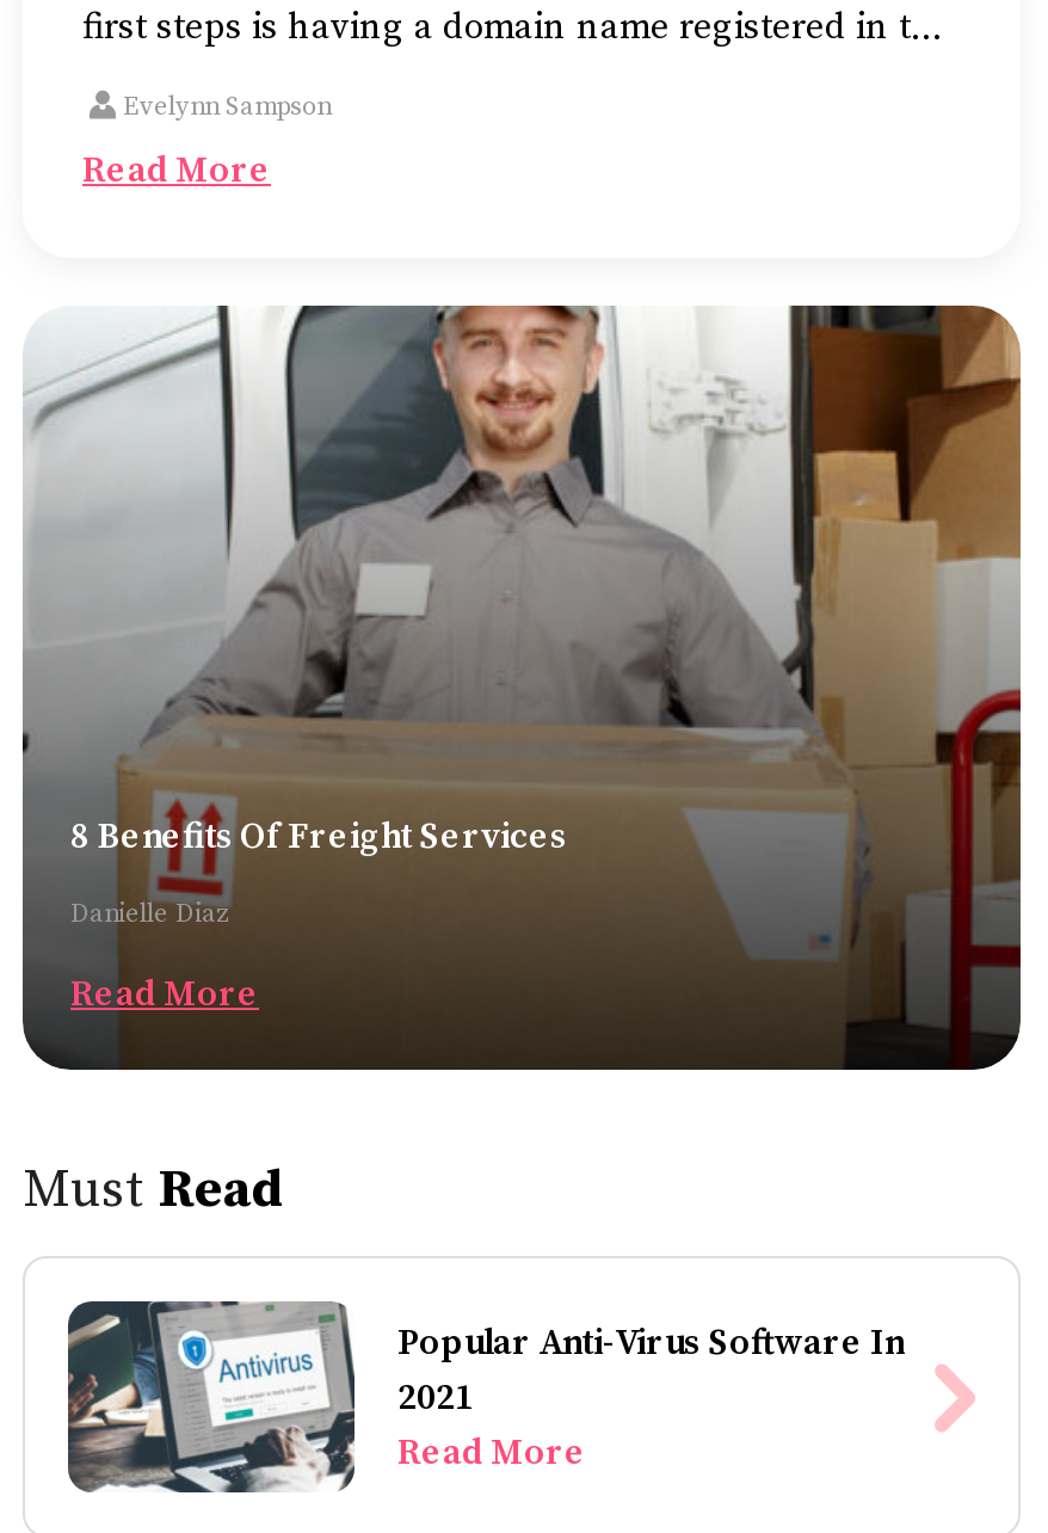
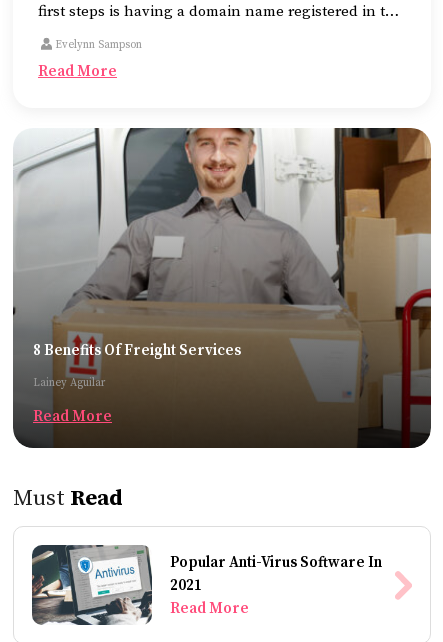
- Danielle Diaz
+ Lainey Aguilar
